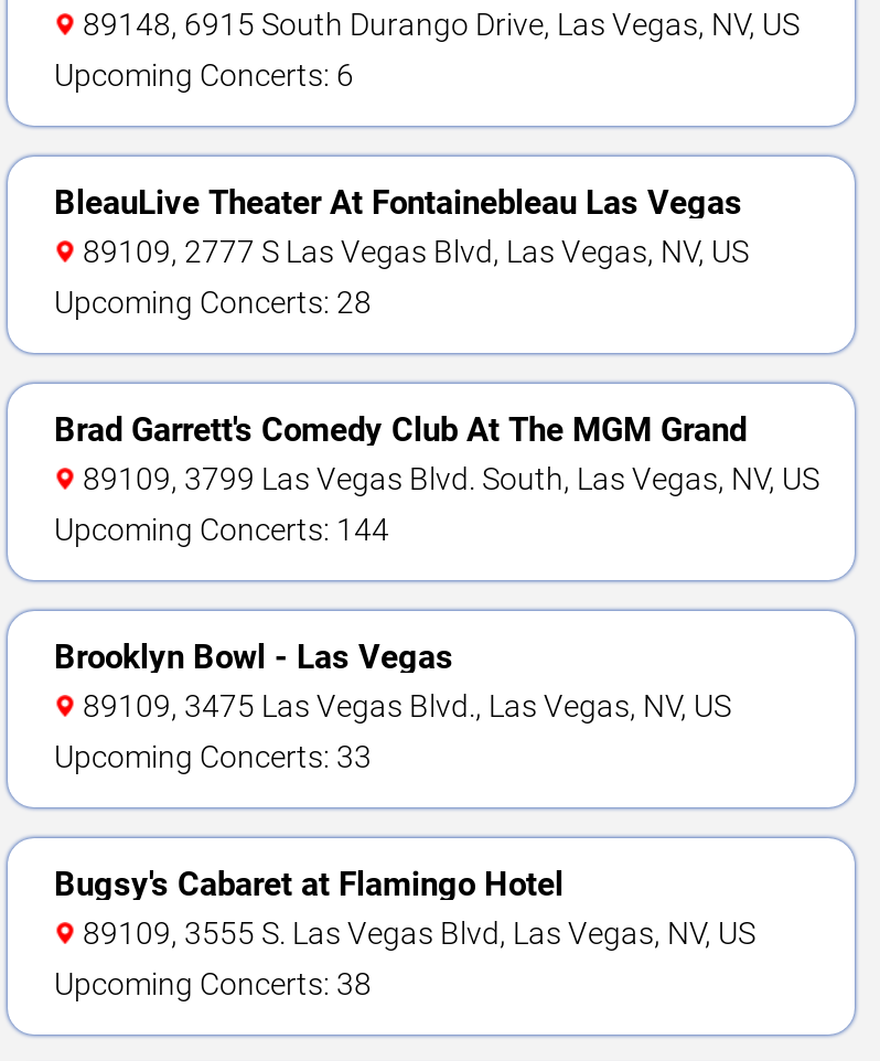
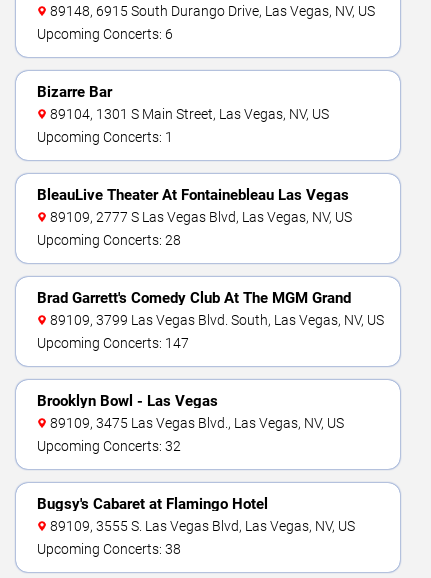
+ Bizarre Bar
+ 89104, 1301 S Main Street, Las Vegas, NV, US
+ Upcoming Concerts: 1

- Upcoming Concerts: 144
+ Upcoming Concerts: 147

- Upcoming Concerts: 33
+ Upcoming Concerts: 32
